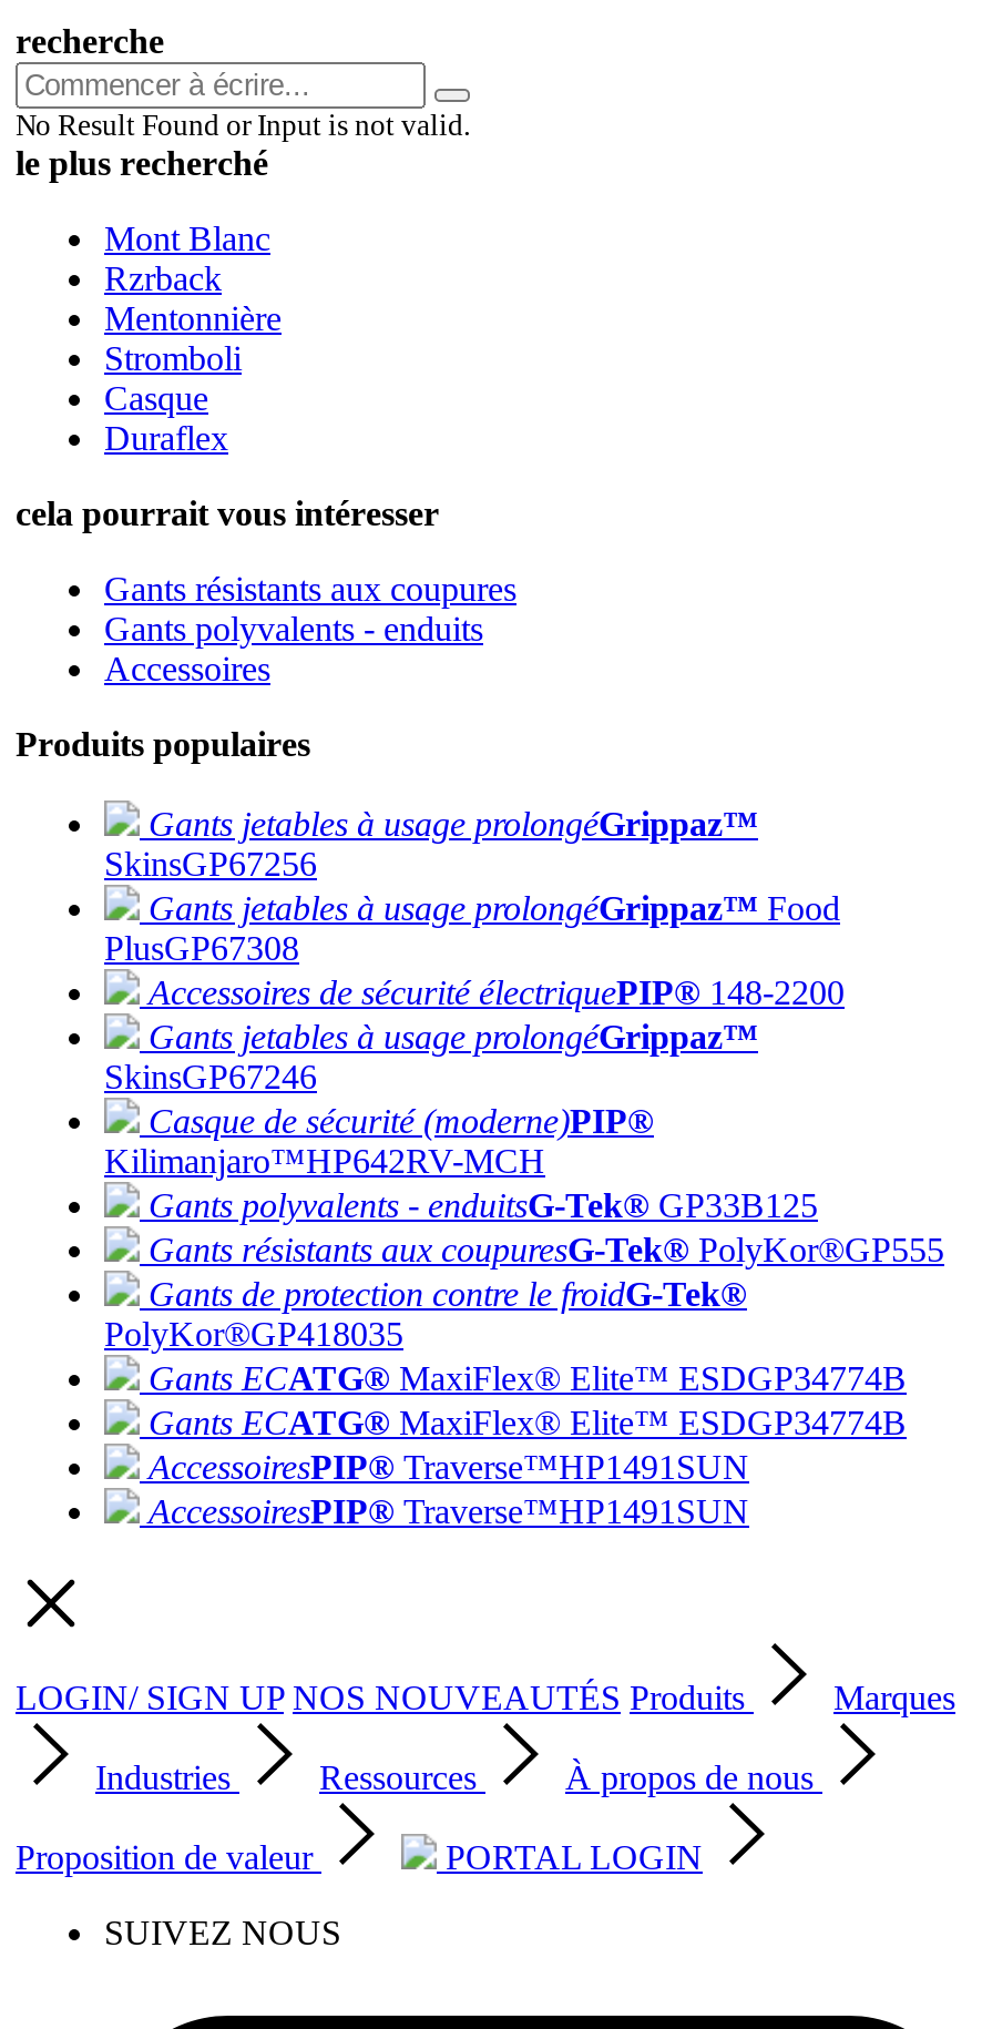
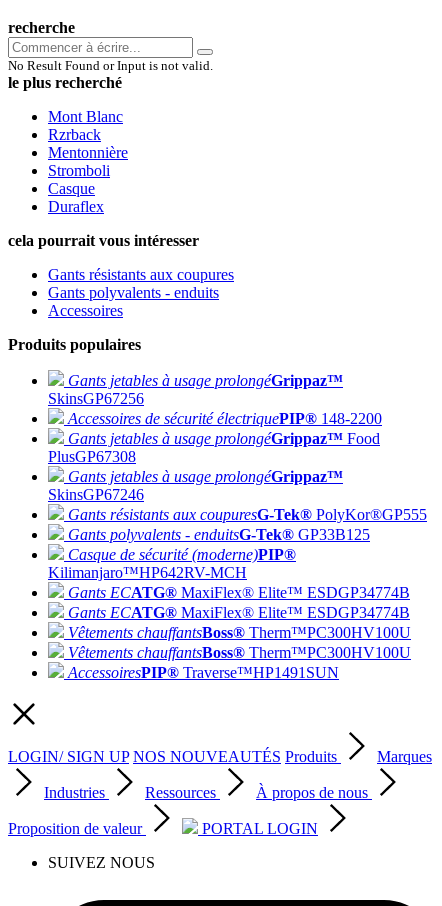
moved down: Gants jetables à usage prolongéGrippaz™ Food | PlusGP67308

moved up: Accessoires de sécurité électriquePIP® 148-2200

moved down: Casque de sécurité (moderne)PIP® | Kilimanjaro™HP642RV-MCH

moved up: Gants résistants aux coupuresG-Tek® PolyKor®GP555 | Gants polyvalents - enduitsG-Tek® GP33B125

- Gants de protection contre le froidG-Tek®
- PolyKor®GP418035

moved up: Gants ECATG® MaxiFlex® Elite™ ESDGP34774B | Gants ECATG® MaxiFlex® Elite™ ESDGP34774B

- AccessoiresPIP® Traverse™HP1491SUN
+ Vêtements chauffantsBoss® Therm™PC300HV100U
+ Vêtements chauffantsBoss® Therm™PC300HV100U
